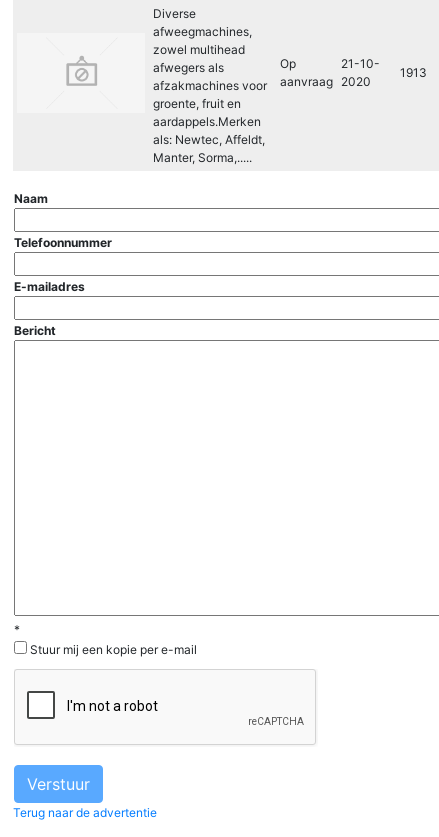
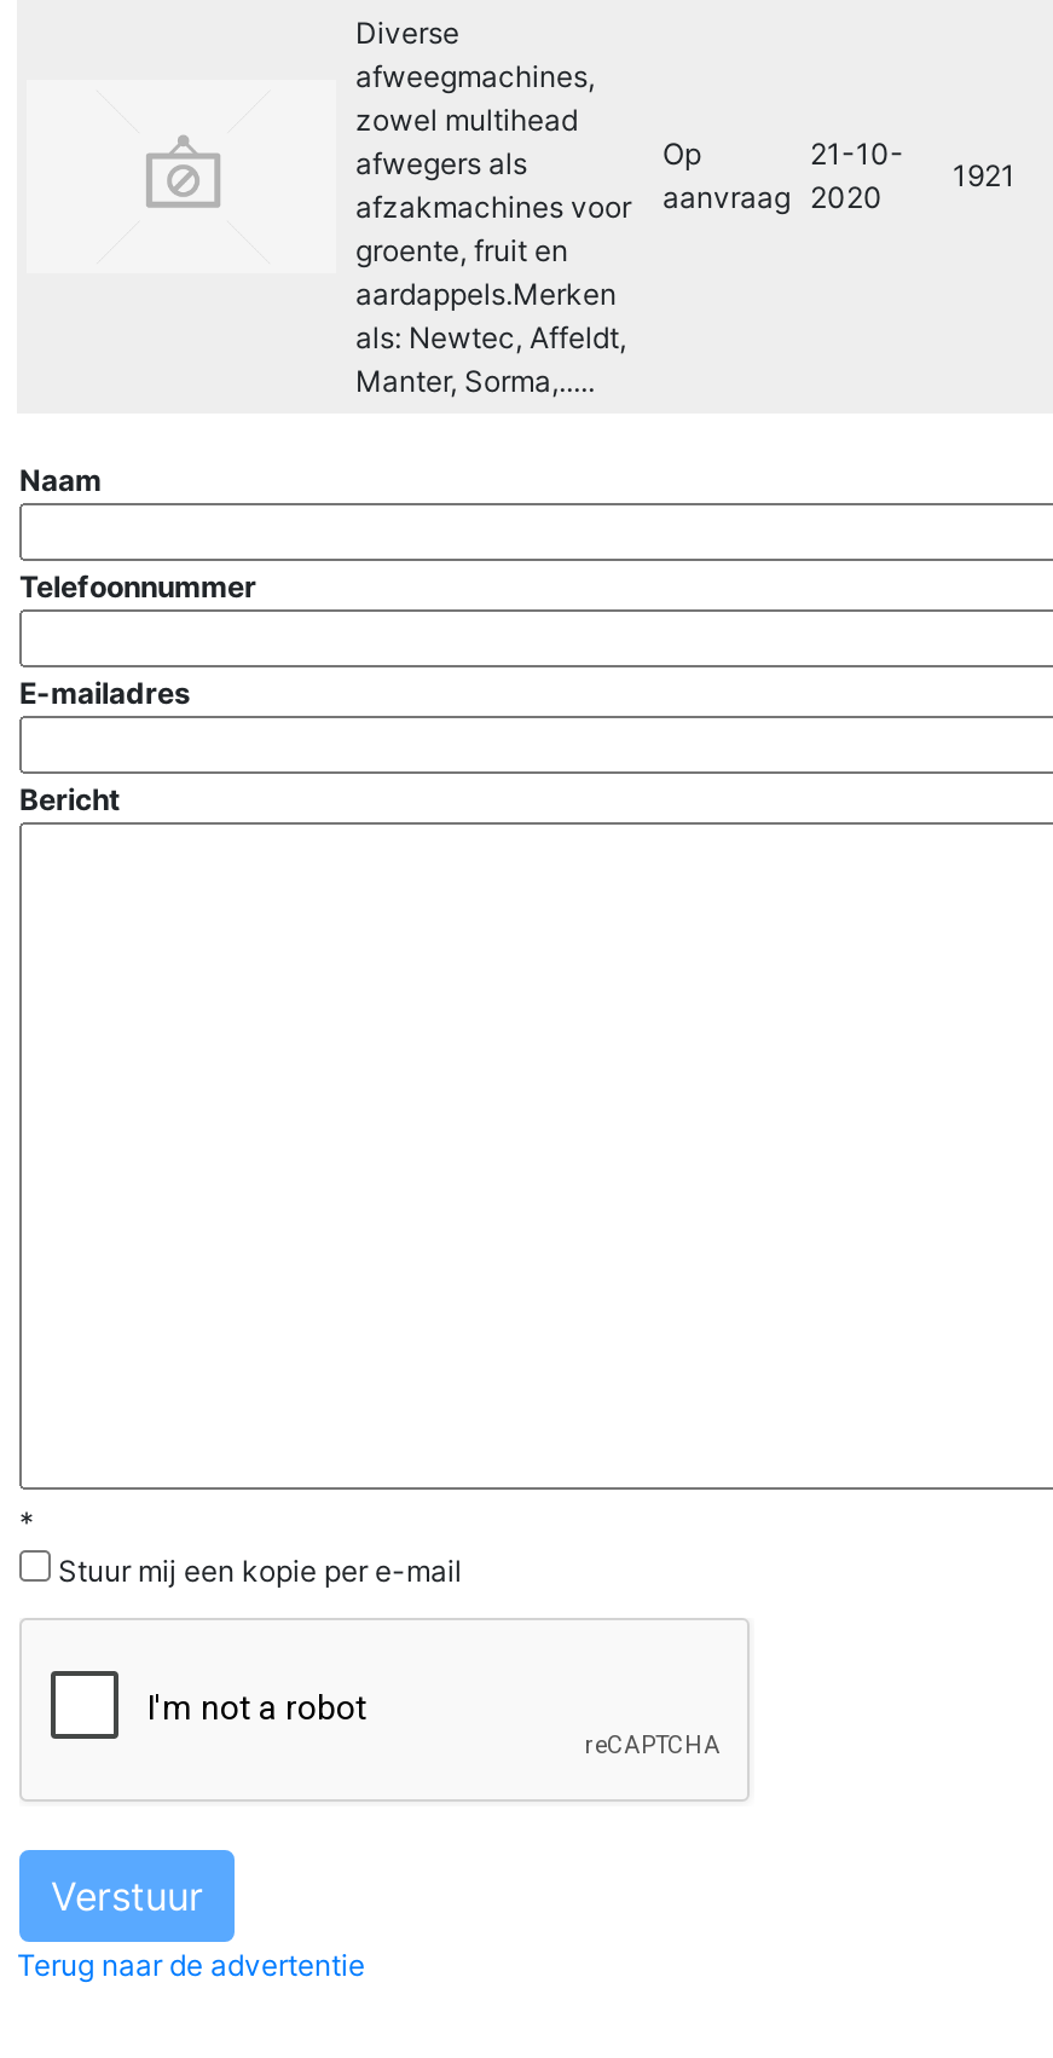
- 1913
+ 1921
